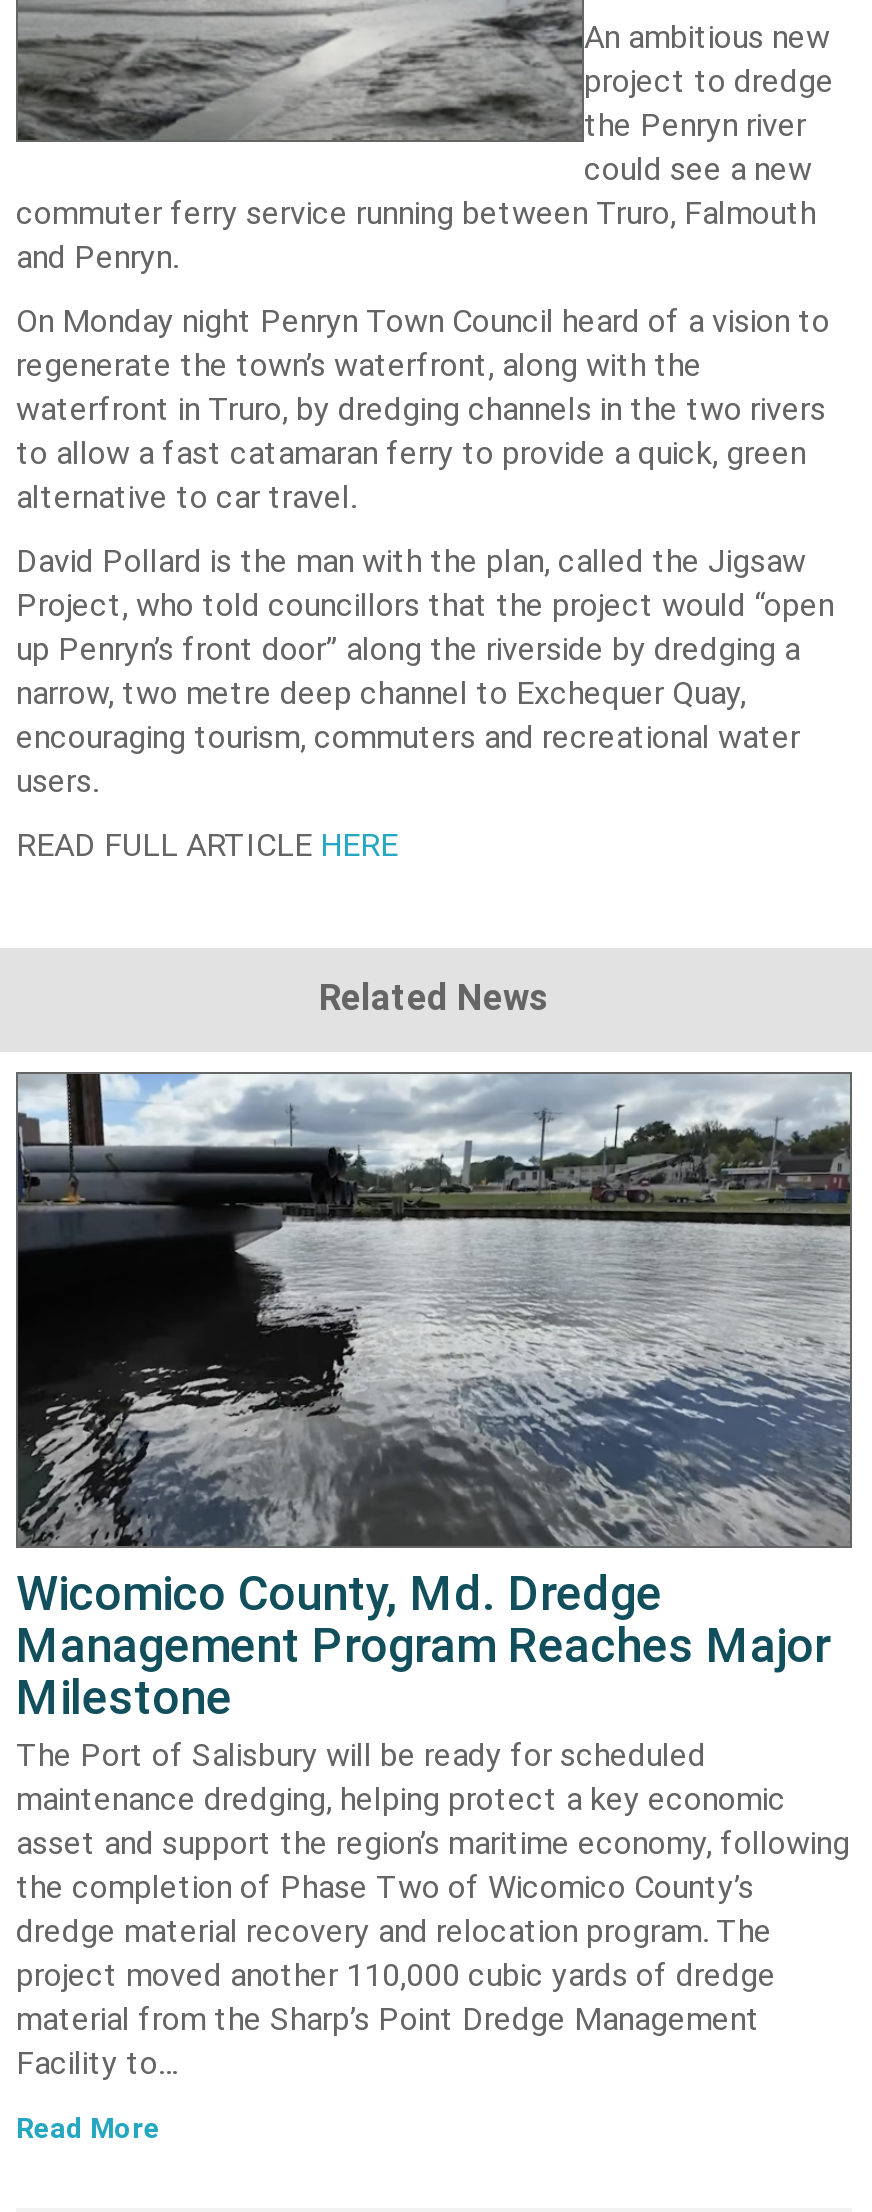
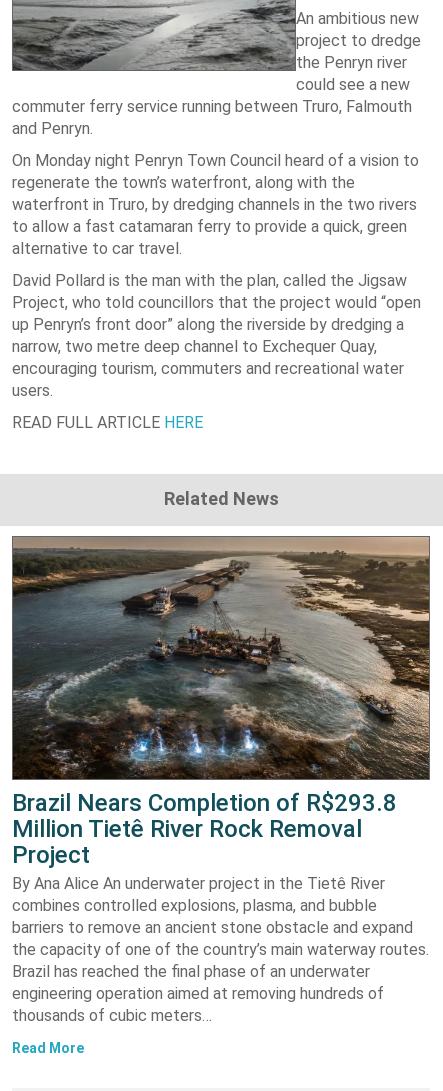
- [image]
- Wicomico County, Md. Dredge
- Management Program Reaches Major
- Milestone
- The Port of Salisbury will be ready for scheduled
- maintenance dredging, helping protect a key economic
- asset and support the region’s maritime economy, following
- the completion of Phase Two of Wicomico County’s
- dredge material recovery and relocation program. The
- project moved another 110,000 cubic yards of dredge
- material from the Sharp’s Point Dredge Management
- Facility to…
+ [image]
+ Brazil Nears Completion of R$293.8
+ Million Tietê River Rock Removal
+ Project
+ By Ana Alice An underwater project in the Tietê River
+ combines controlled explosions, plasma, and bubble
+ barriers to remove an ancient stone obstacle and expand
+ the capacity of one of the country’s main waterway routes.
+ Brazil has reached the final phase of an underwater
+ engineering operation aimed at removing hundreds of
+ thousands of cubic meters…
